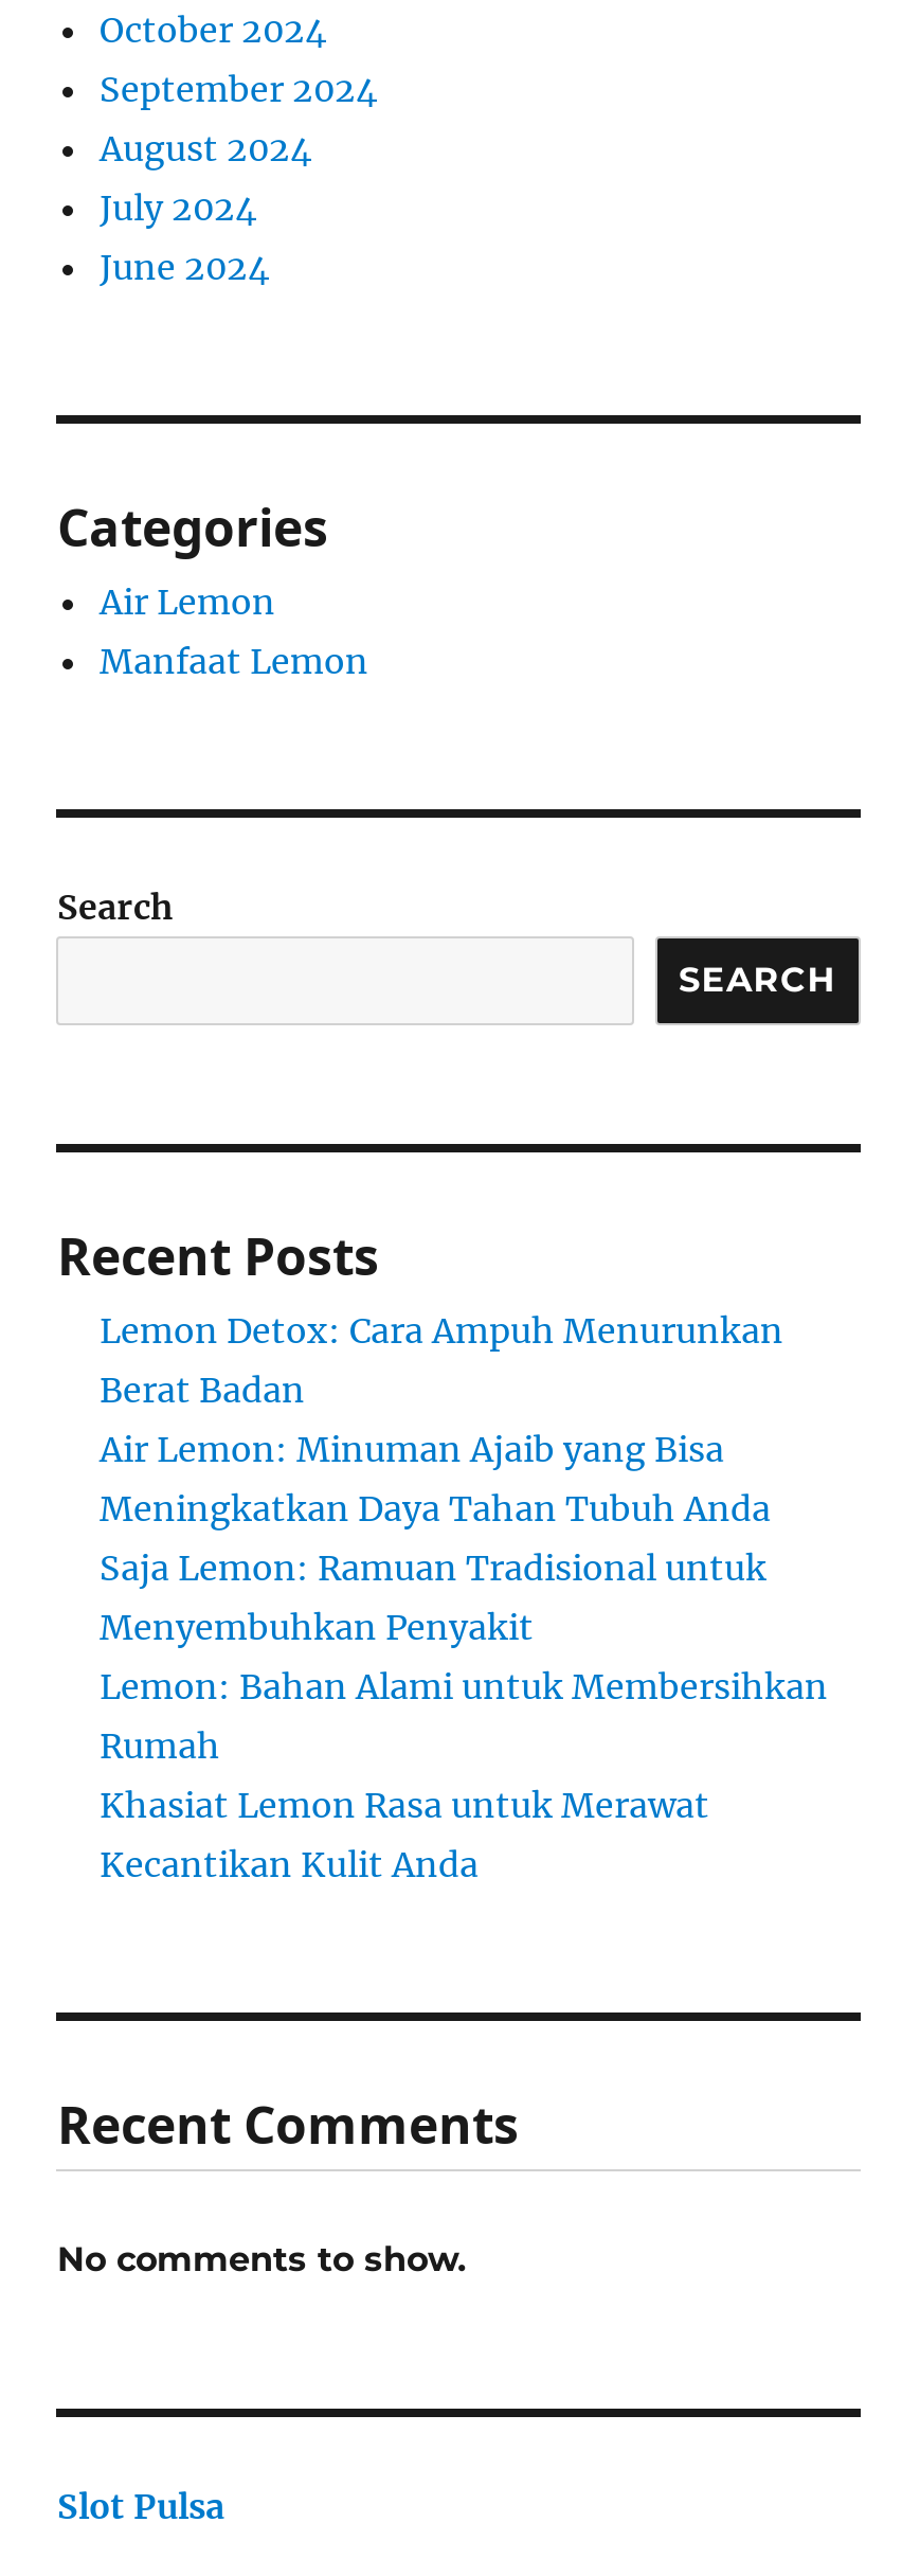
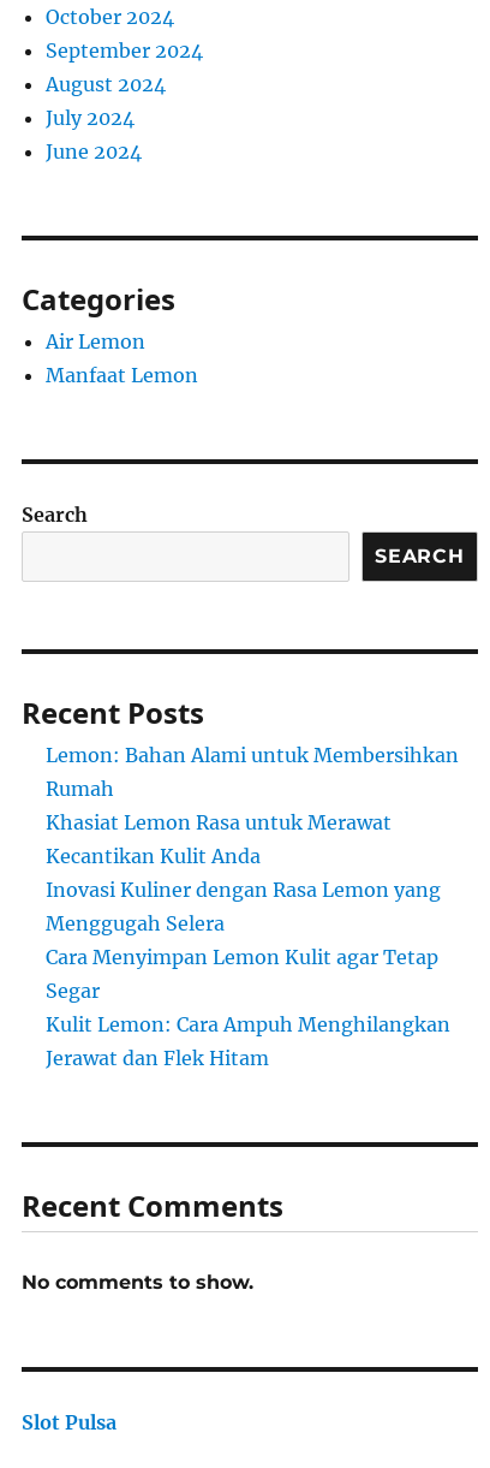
- Lemon Detox: Cara Ampuh Menurunkan
- Berat Badan
- Air Lemon: Minuman Ajaib yang Bisa
- Meningkatkan Daya Tahan Tubuh Anda
- Saja Lemon: Ramuan Tradisional untuk
- Menyembuhkan Penyakit

moved up: Lemon: Bahan Alami untuk Membersihkan | Rumah | Khasiat Lemon Rasa untuk Merawat | Kecantikan Kulit Anda

+ Inovasi Kuliner dengan Rasa Lemon yang
+ Menggugah Selera
+ Cara Menyimpan Lemon Kulit agar Tetap
+ Segar
+ Kulit Lemon: Cara Ampuh Menghilangkan
+ Jerawat dan Flek Hitam
